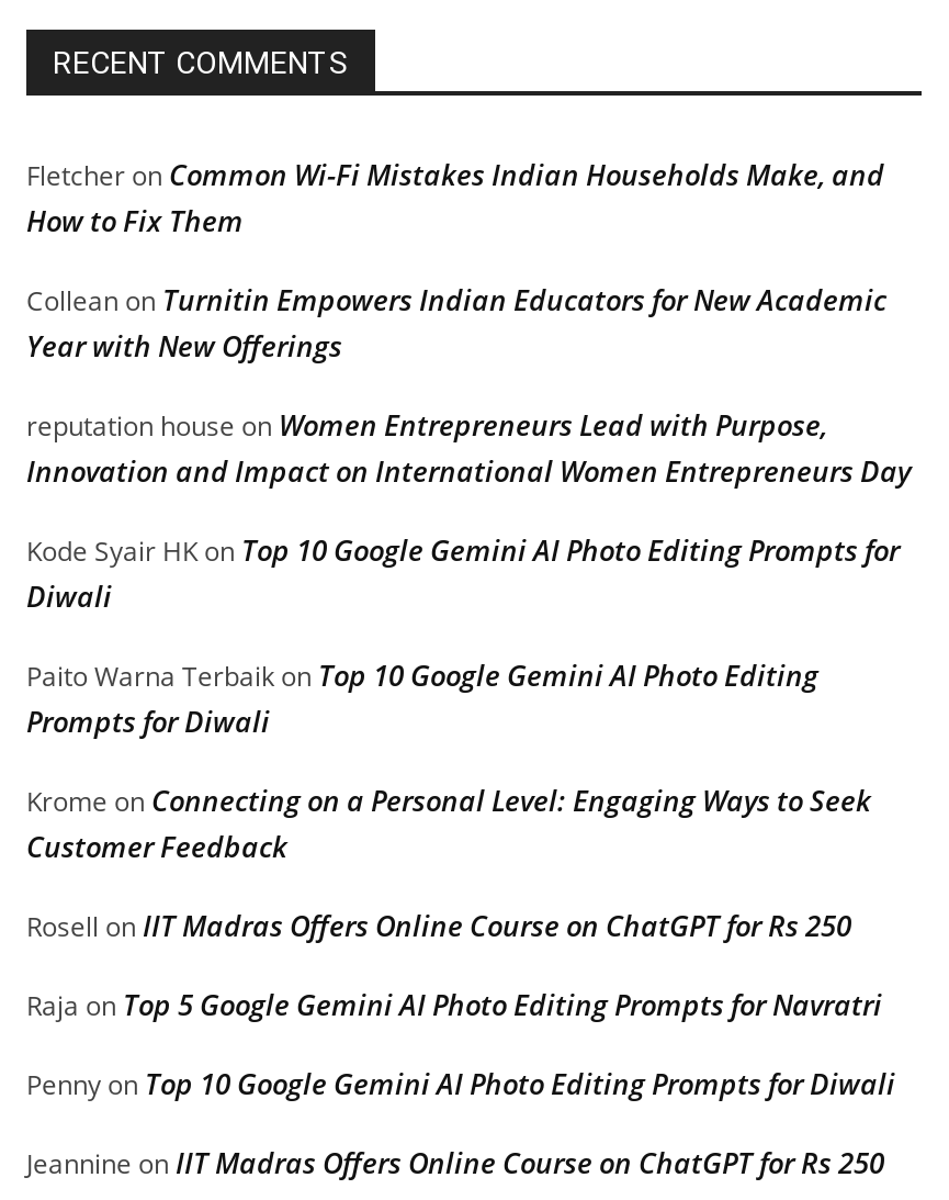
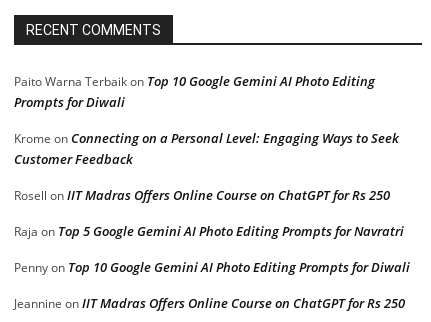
- Fletcher on Common Wi-Fi Mistakes Indian Households Make, and
- How to Fix Them
- Collean on Turnitin Empowers Indian Educators for New Academic
- Year with New Offerings
- reputation house on Women Entrepreneurs Lead with Purpose,
- Innovation and Impact on International Women Entrepreneurs Day
- Kode Syair HK on Top 10 Google Gemini AI Photo Editing Prompts for
- Diwali
